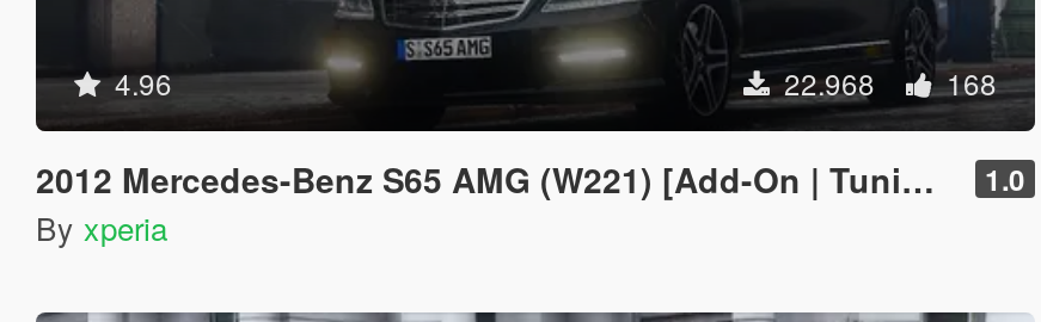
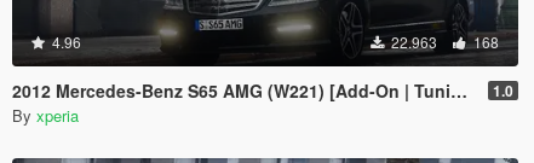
- 22.968 168
+ 22.963 168
